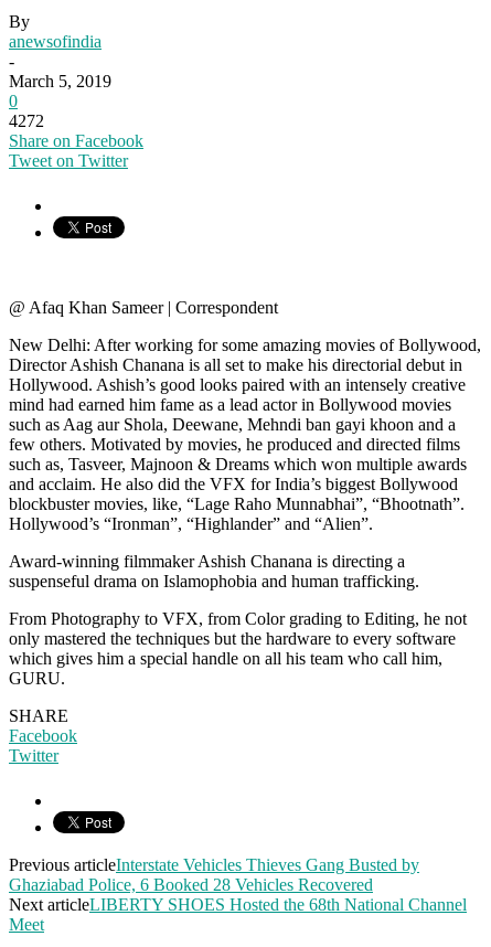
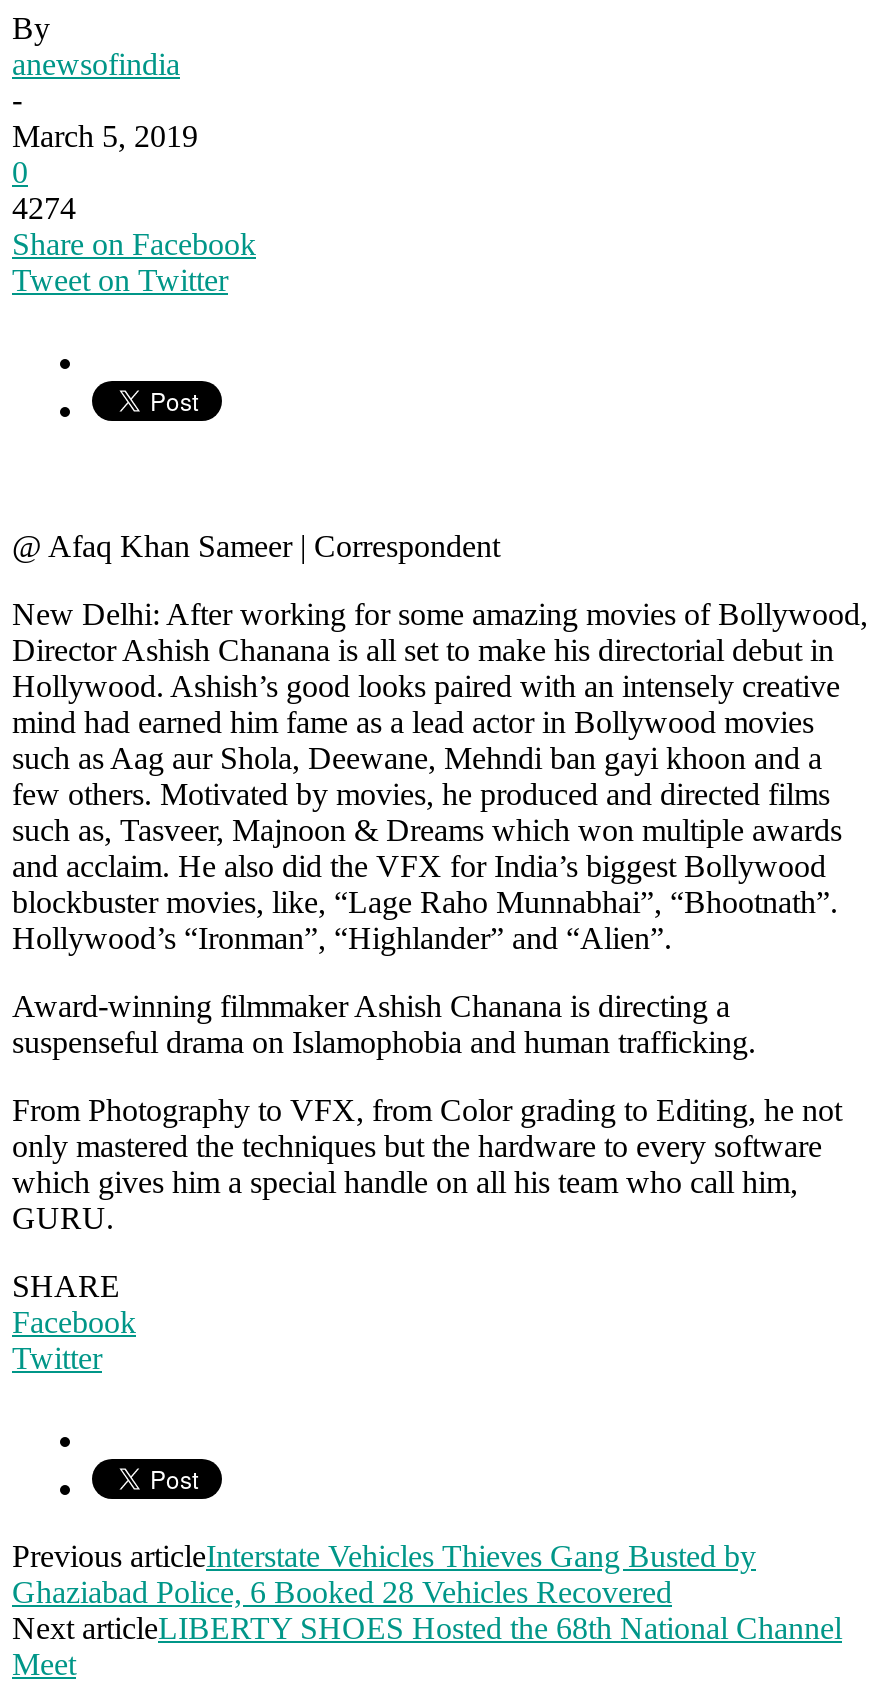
- 4272
+ 4274
